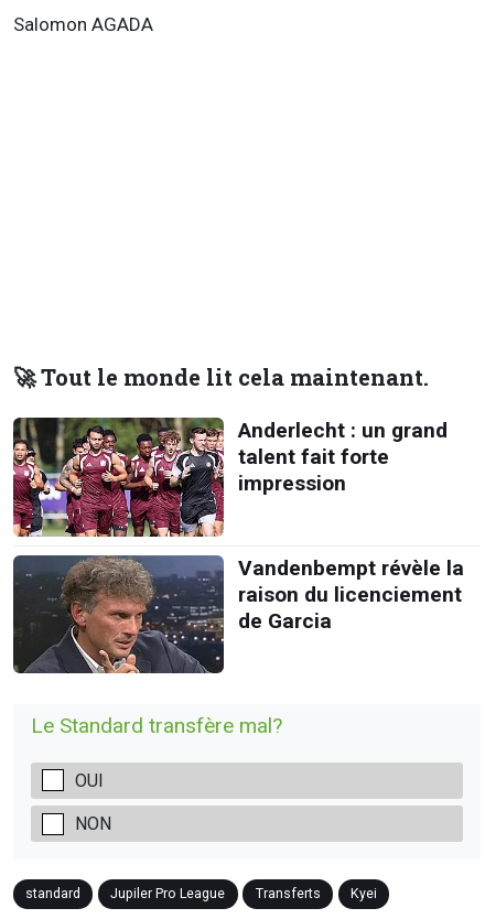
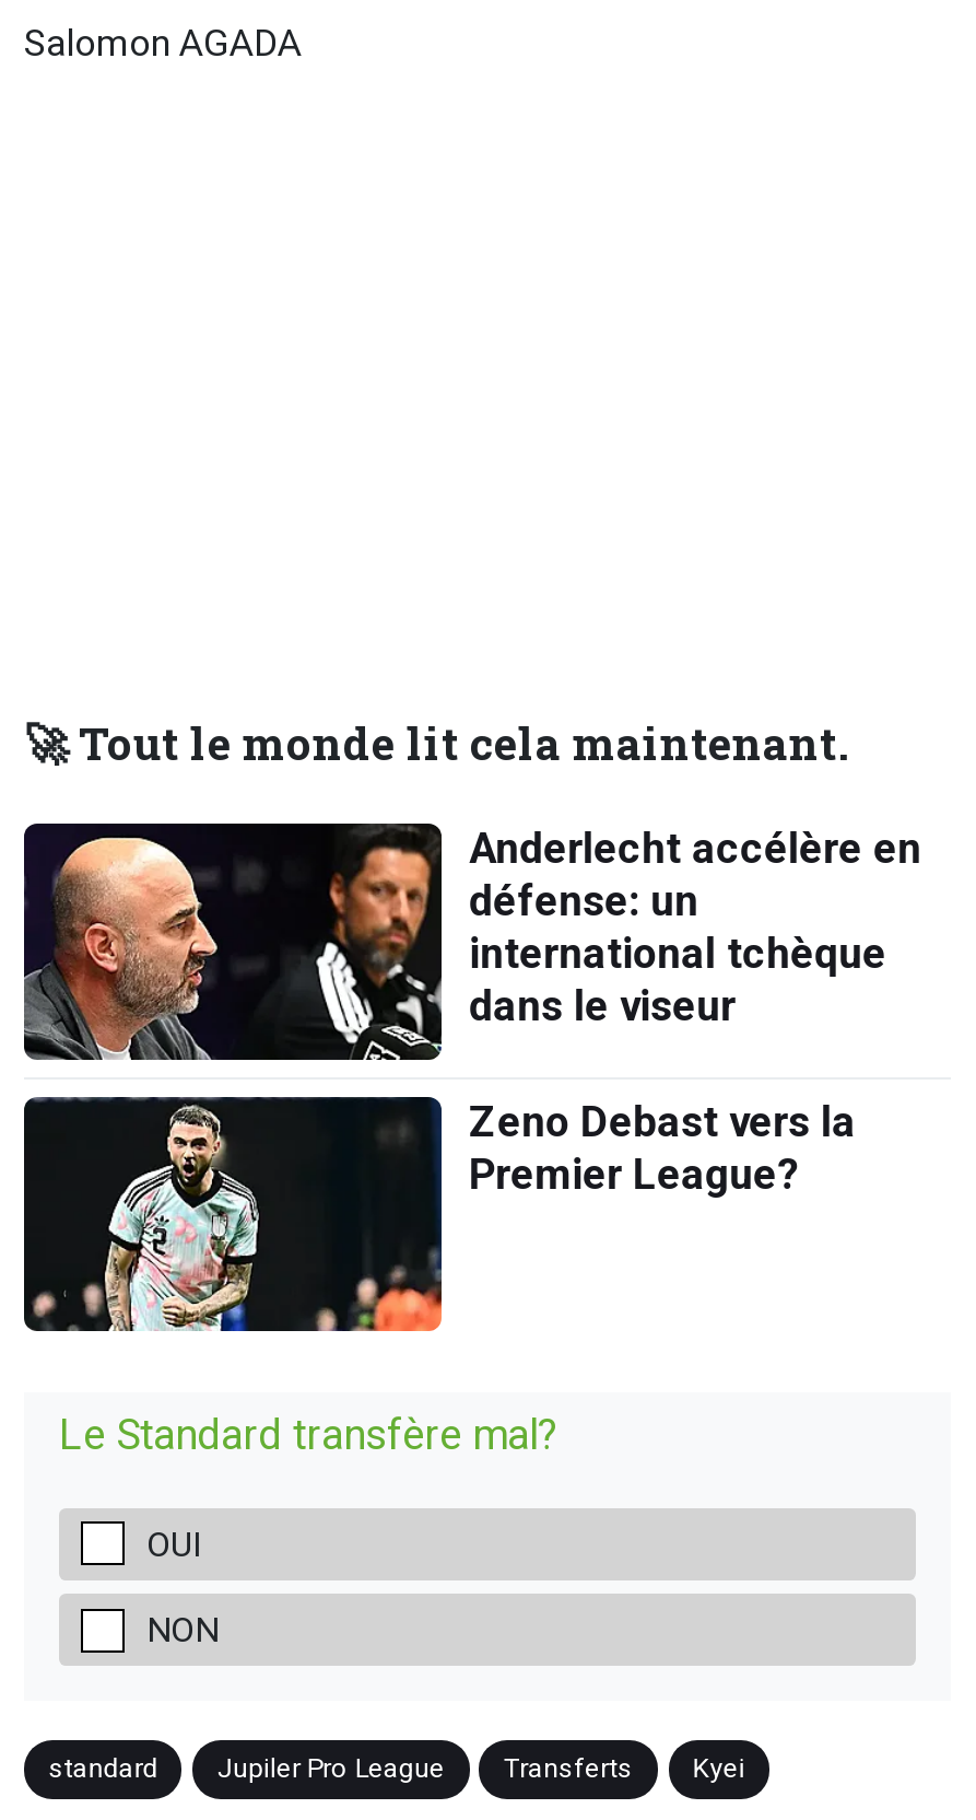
- [image]
- Anderlecht : un grand
- talent fait forte
- impression
+ [image]
+ Anderlecht accélère en
+ défense: un
+ international tchèque
+ dans le viseur

- [image]
- Vandenbempt révèle la
- raison du licenciement
- de Garcia
+ [image]
+ Zeno Debast vers la
+ Premier League?
